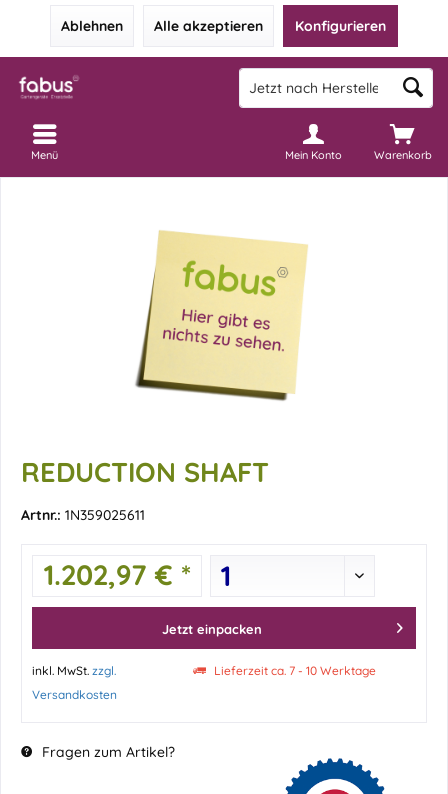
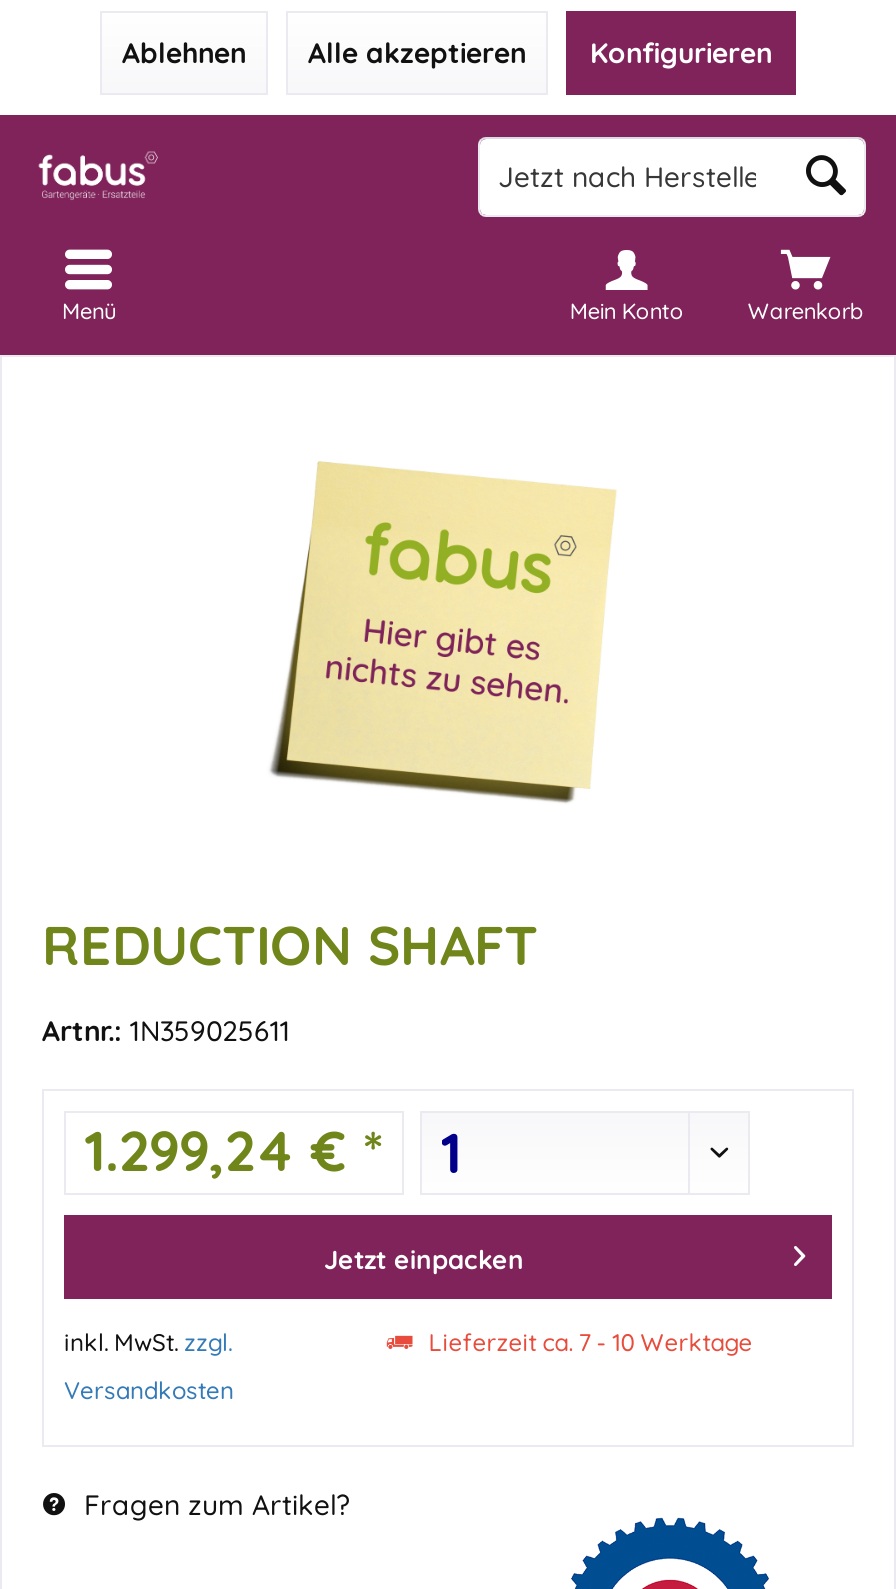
- 1.202,97 € *
+ 1.299,24 € *
